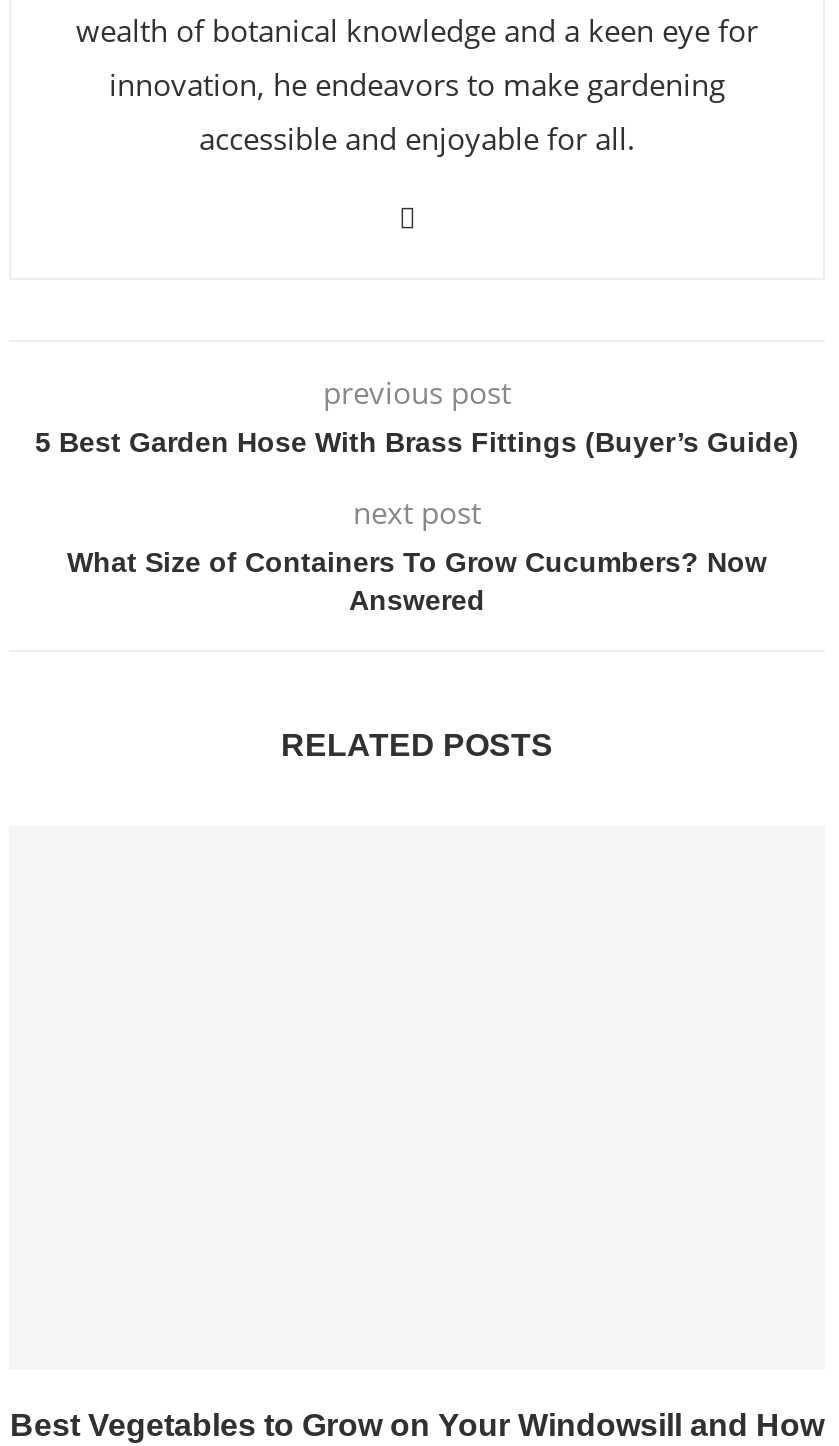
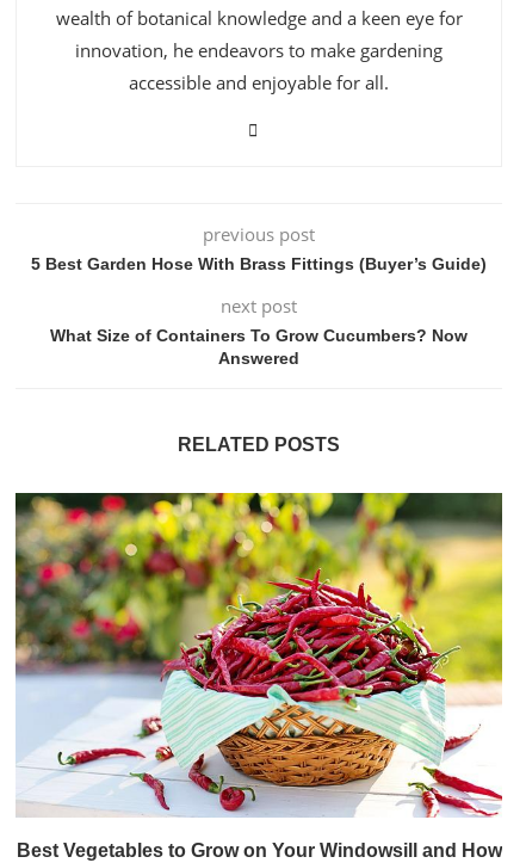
+ [image]
